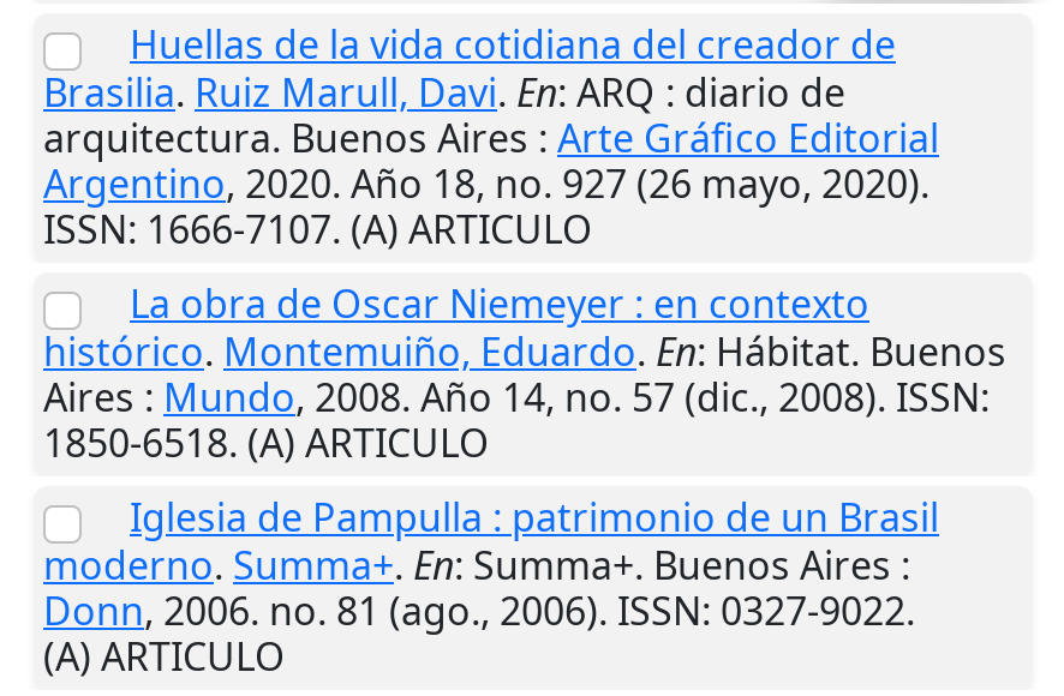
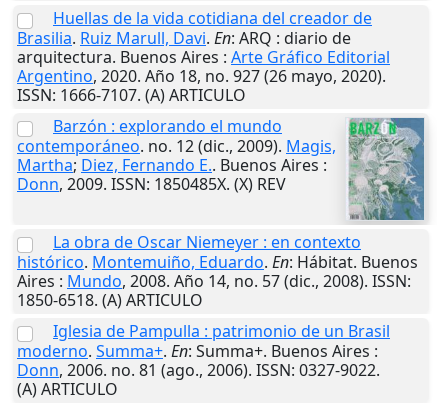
+ [image]
+ Barzón : explorando el mundo
+ contemporáneo. no. 12 (dic., 2009). Magis,
+ Martha;Diez, Fernando E.. Buenos Aires:
+ Donn,2009. ISSN: 1850485X. (X) REV
